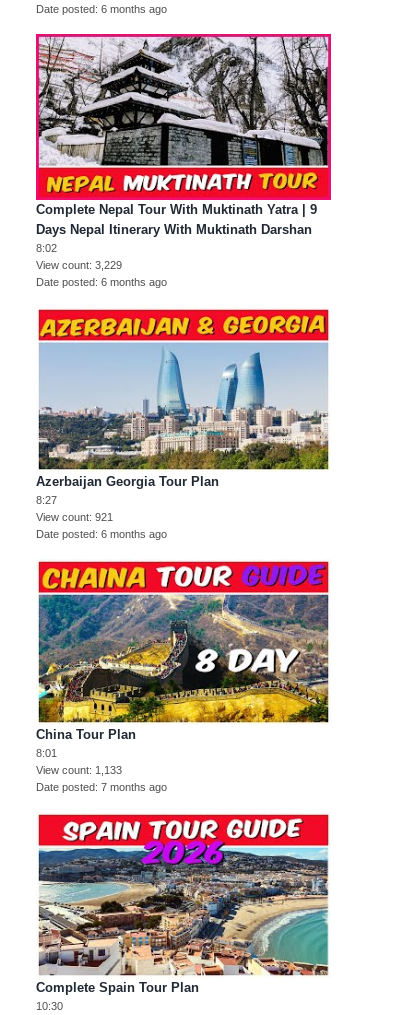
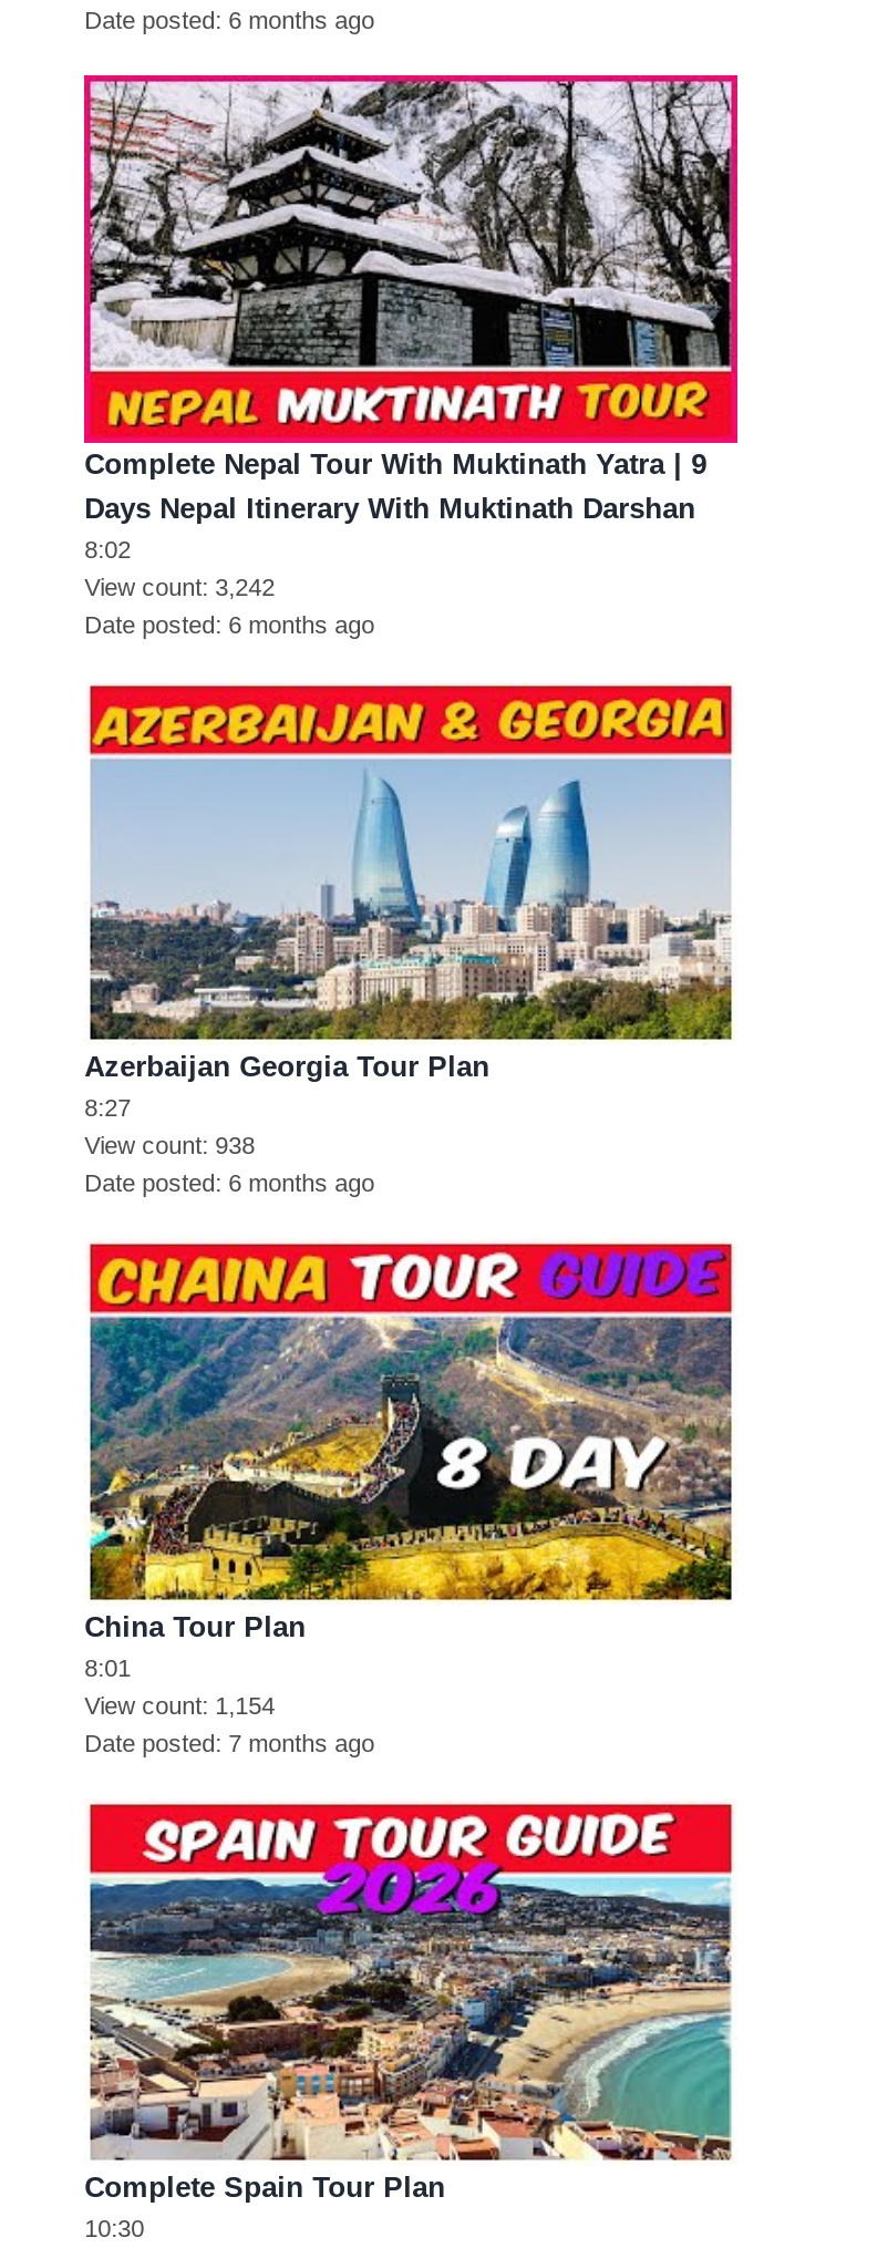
- View count 3,229
+ View count 3,242

- View count 921
+ View count 938

- View count 1,133
+ View count 1,154
